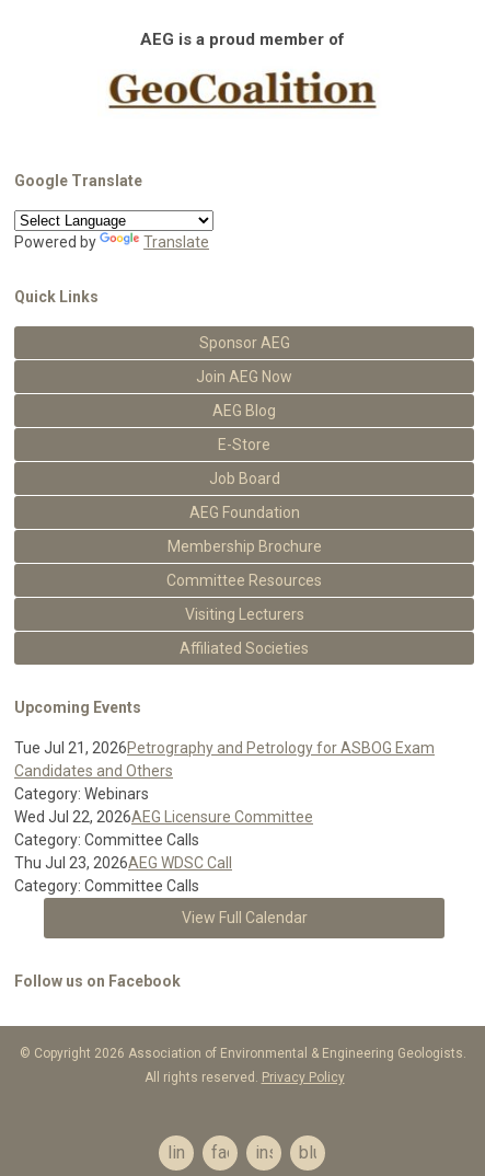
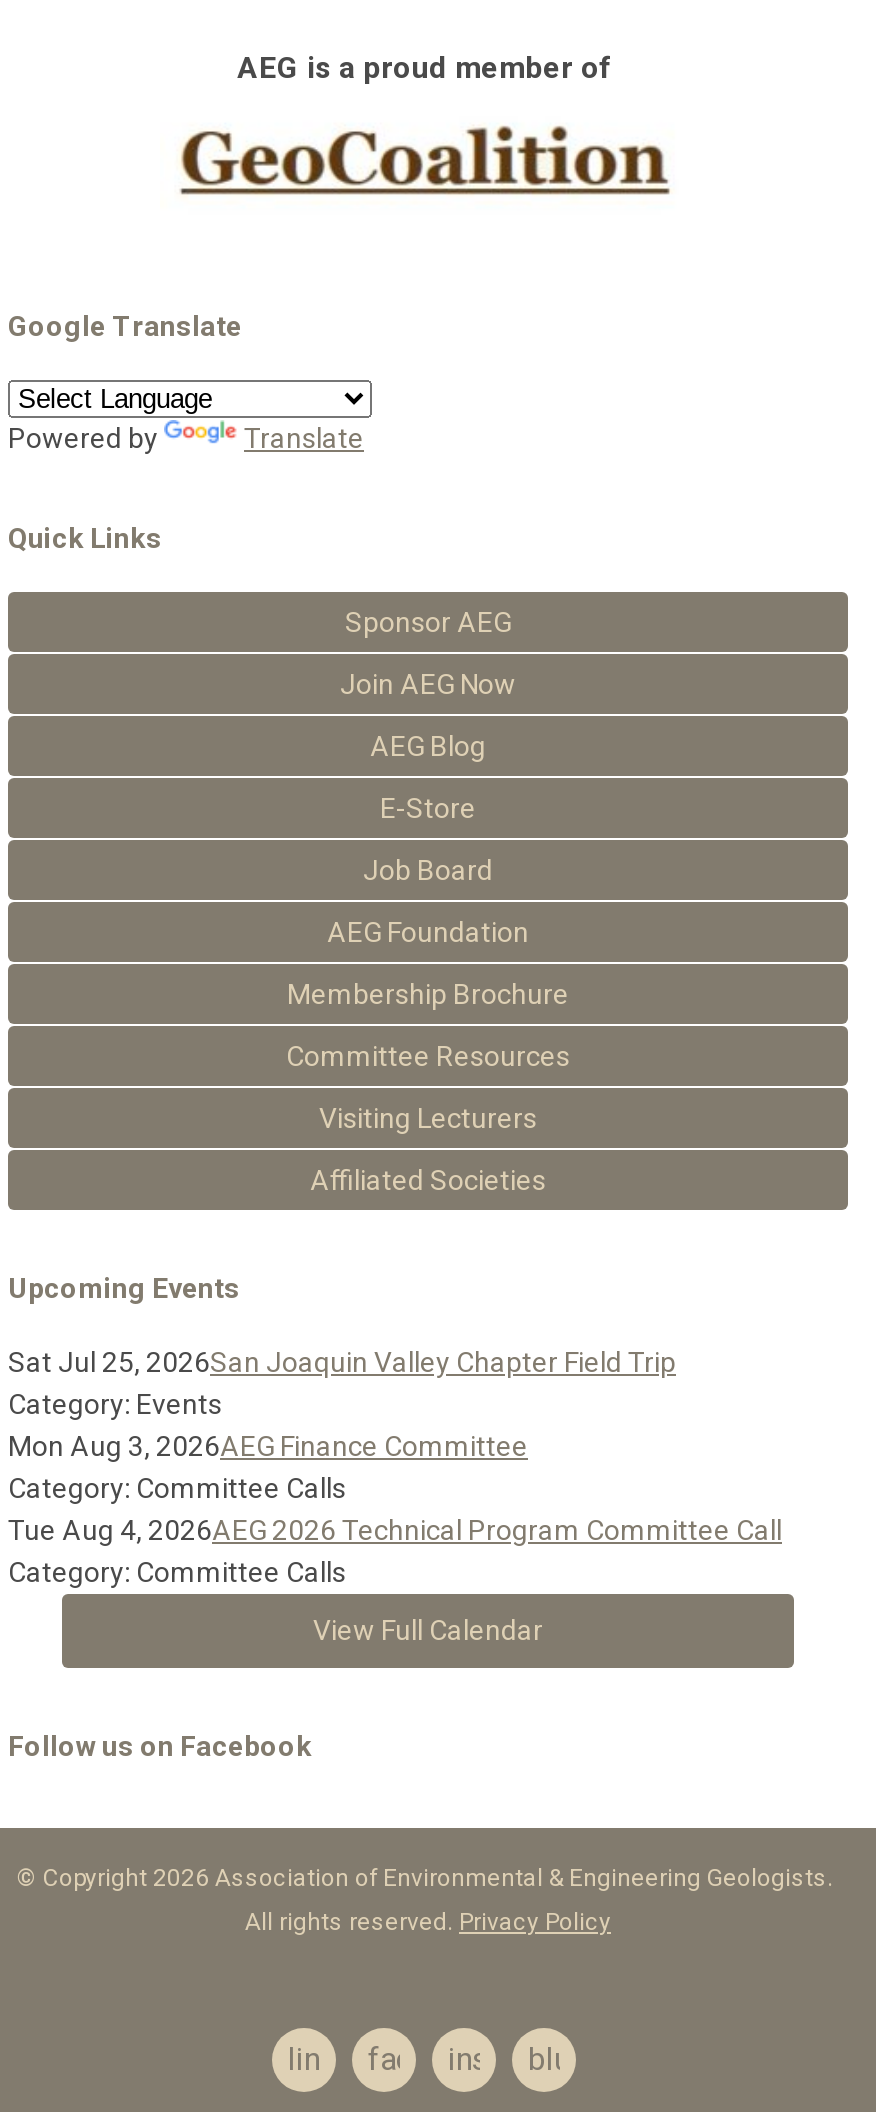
- Tue Jul 21, 2026Petrography and Petrology for ASBOG Exam
- Candidates and Others
- Category: Webinars
- Wed Jul 22, 2026AEG Licensure Committee
+ Sat Jul 25, 2026San Joaquin Valley Chapter Field Trip
+ Category: Events
+ Mon Aug 3, 2026AEG Finance Committee

- Thu Jul 23, 2026AEG WDSC Call
+ Tue Aug 4, 2026AEG 2026 Technical Program Committee Call
